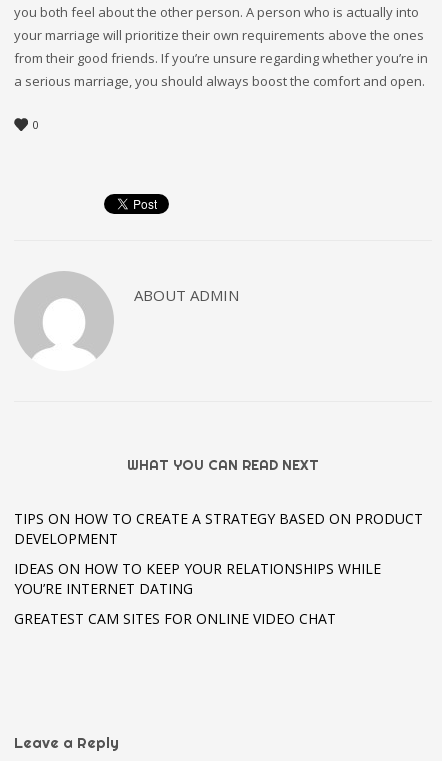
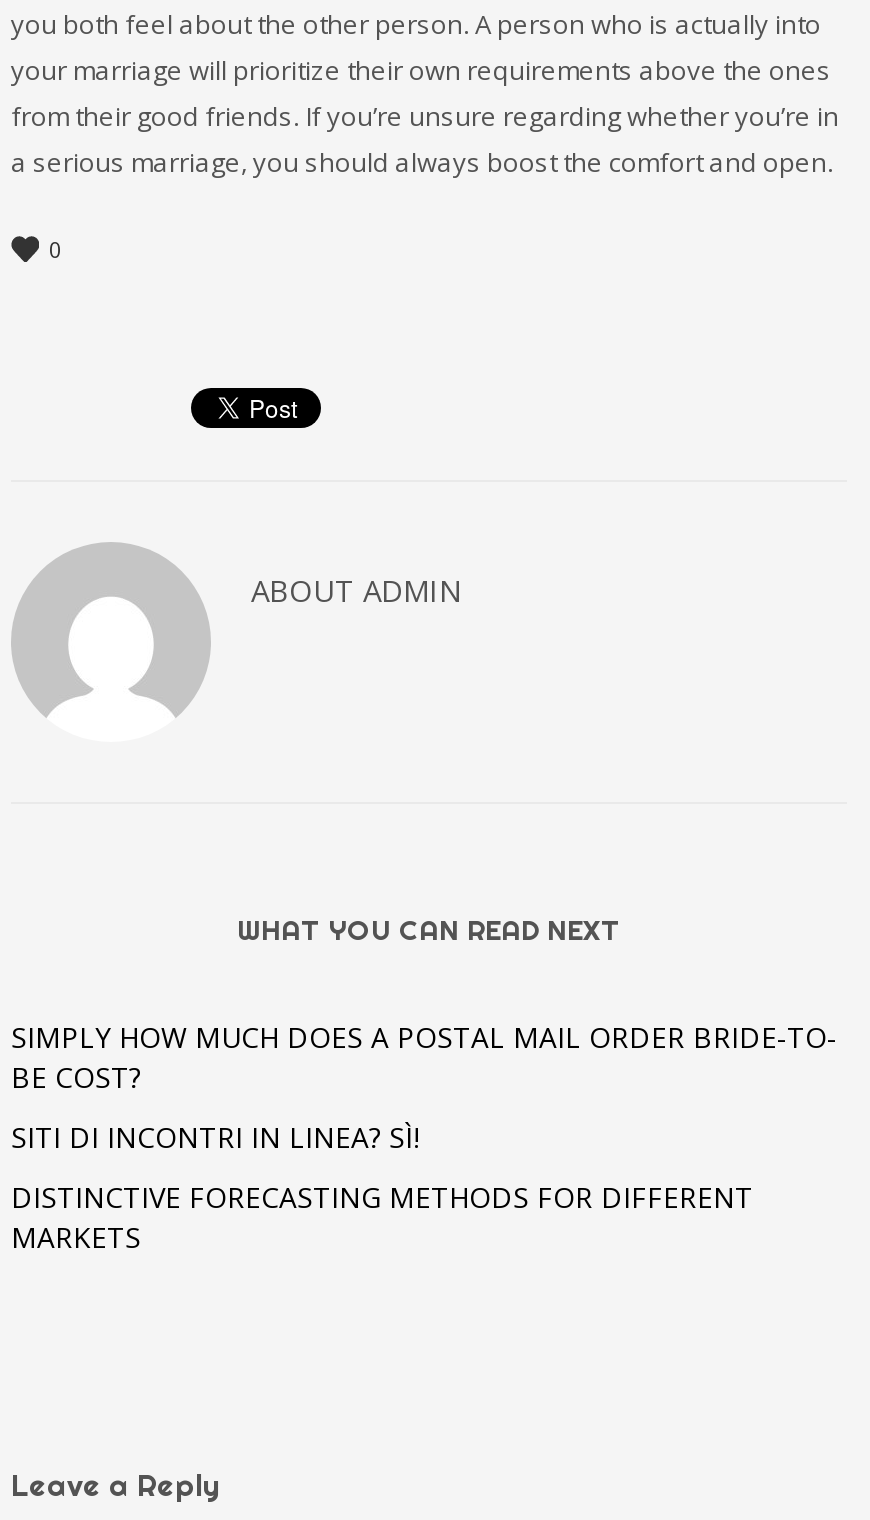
- TIPS ON HOW TO CREATE A STRATEGY BASED ON PRODUCT
- DEVELOPMENT
+ SIMPLY HOW MUCH DOES A POSTAL MAIL ORDER BRIDE-TO-
+ BE COST?

- IDEAS ON HOW TO KEEP YOUR RELATIONSHIPS WHILE
- YOU’RE INTERNET DATING
+ SITI DI INCONTRI IN LINEA? SÌ!

- GREATEST CAM SITES FOR ONLINE VIDEO CHAT
+ DISTINCTIVE FORECASTING METHODS FOR DIFFERENT
+ MARKETS
